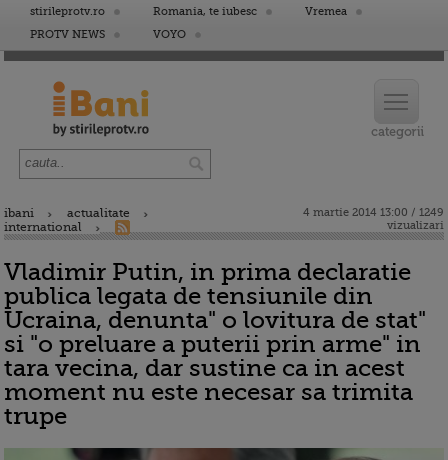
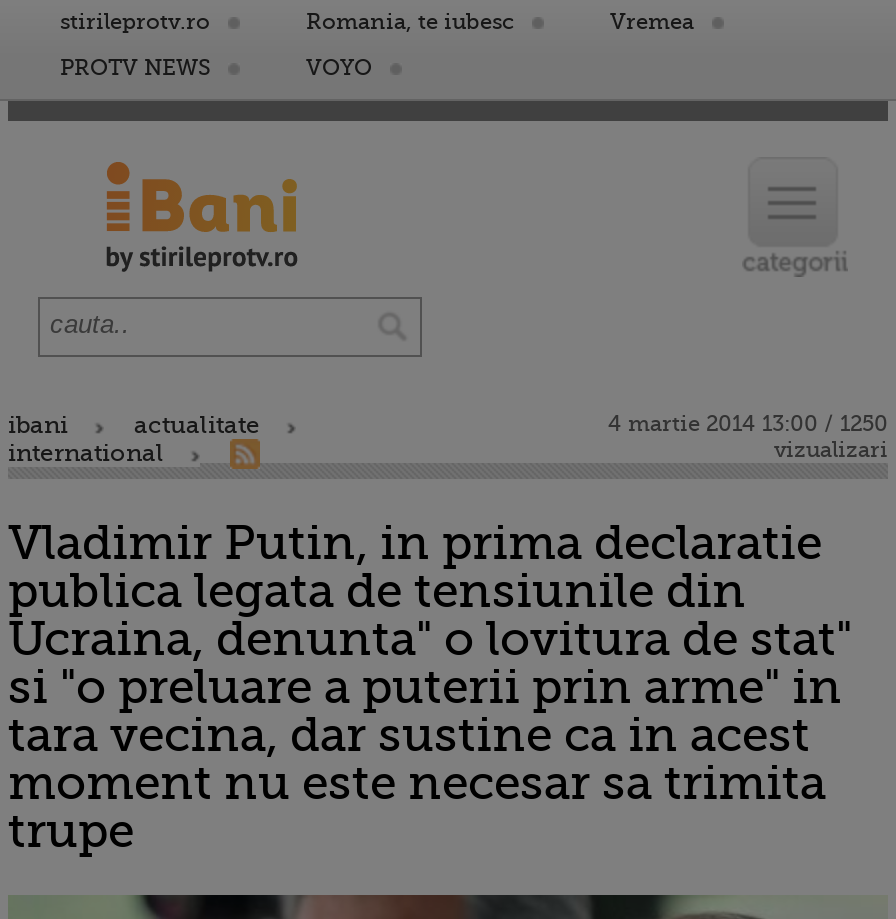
- 4 martie 2014 13:00 / 1249
+ 4 martie 2014 13:00 / 1250
